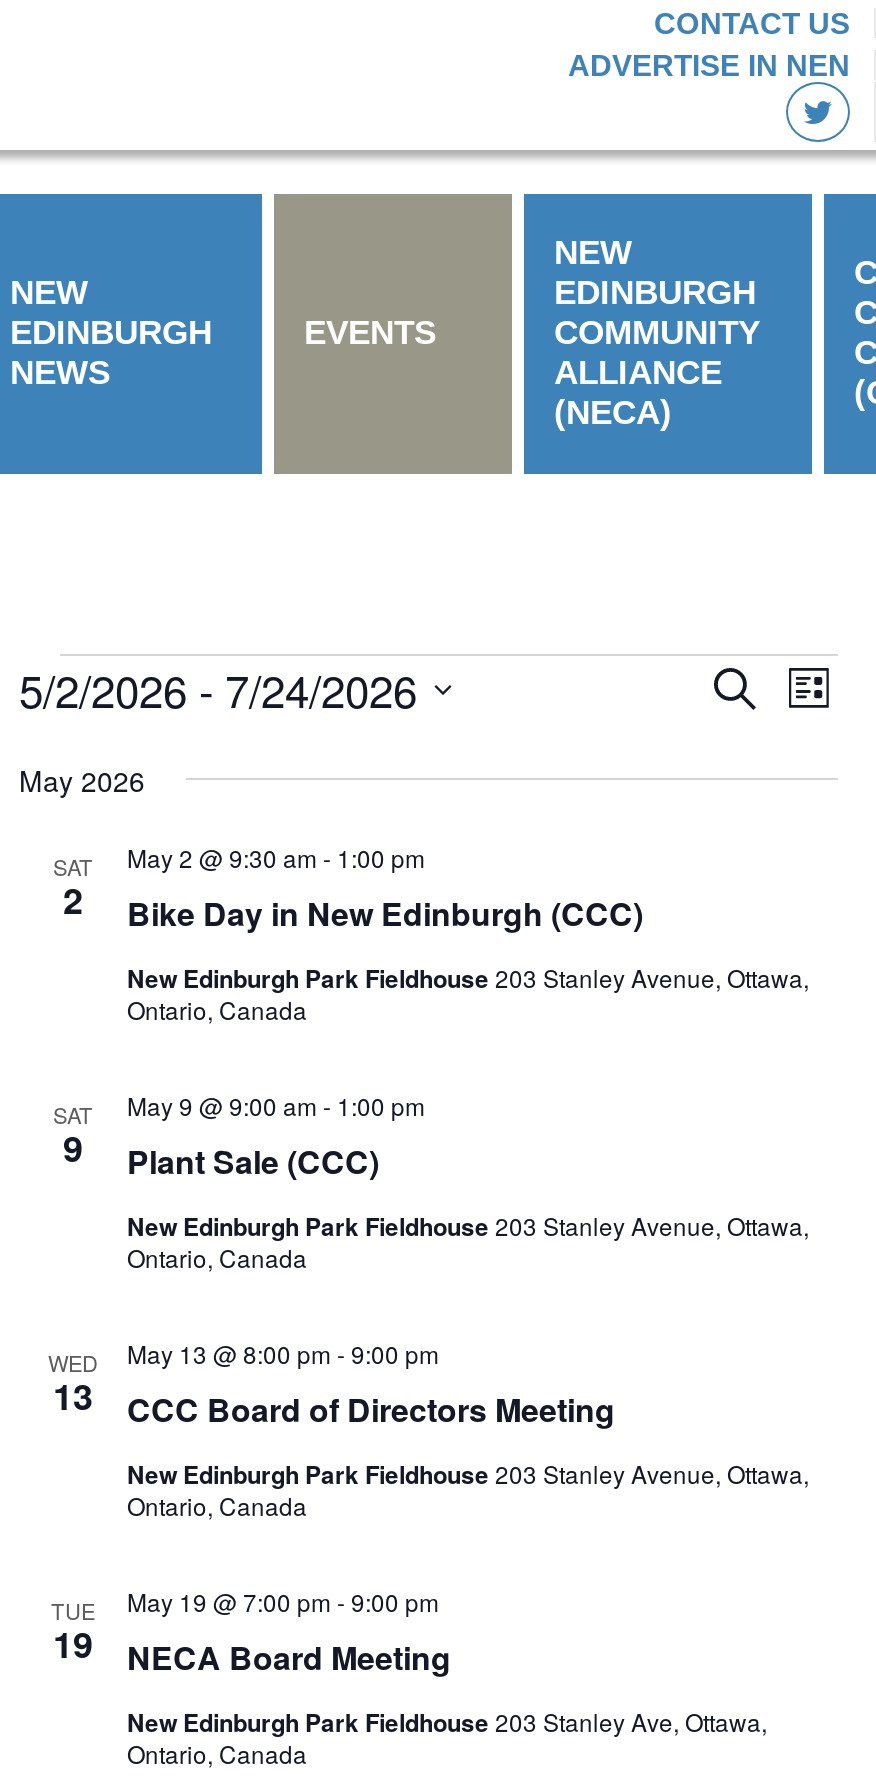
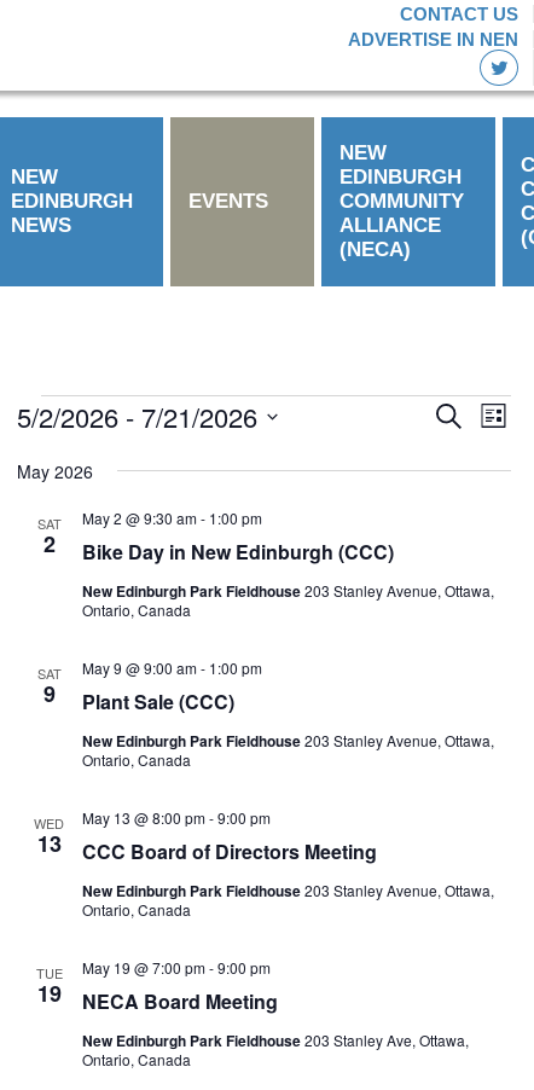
- 5/2/2026 - 7/24/2026
+ 5/2/2026 - 7/21/2026
